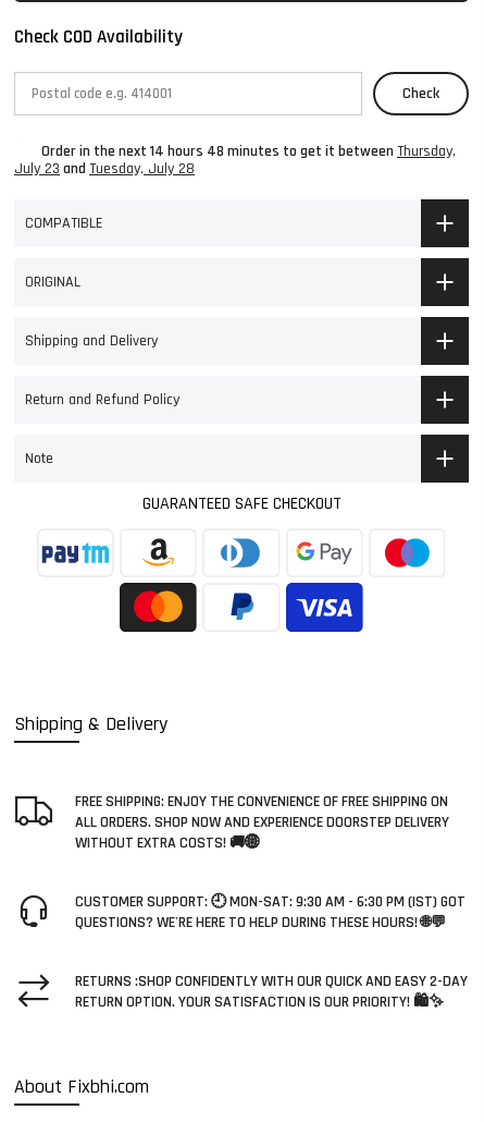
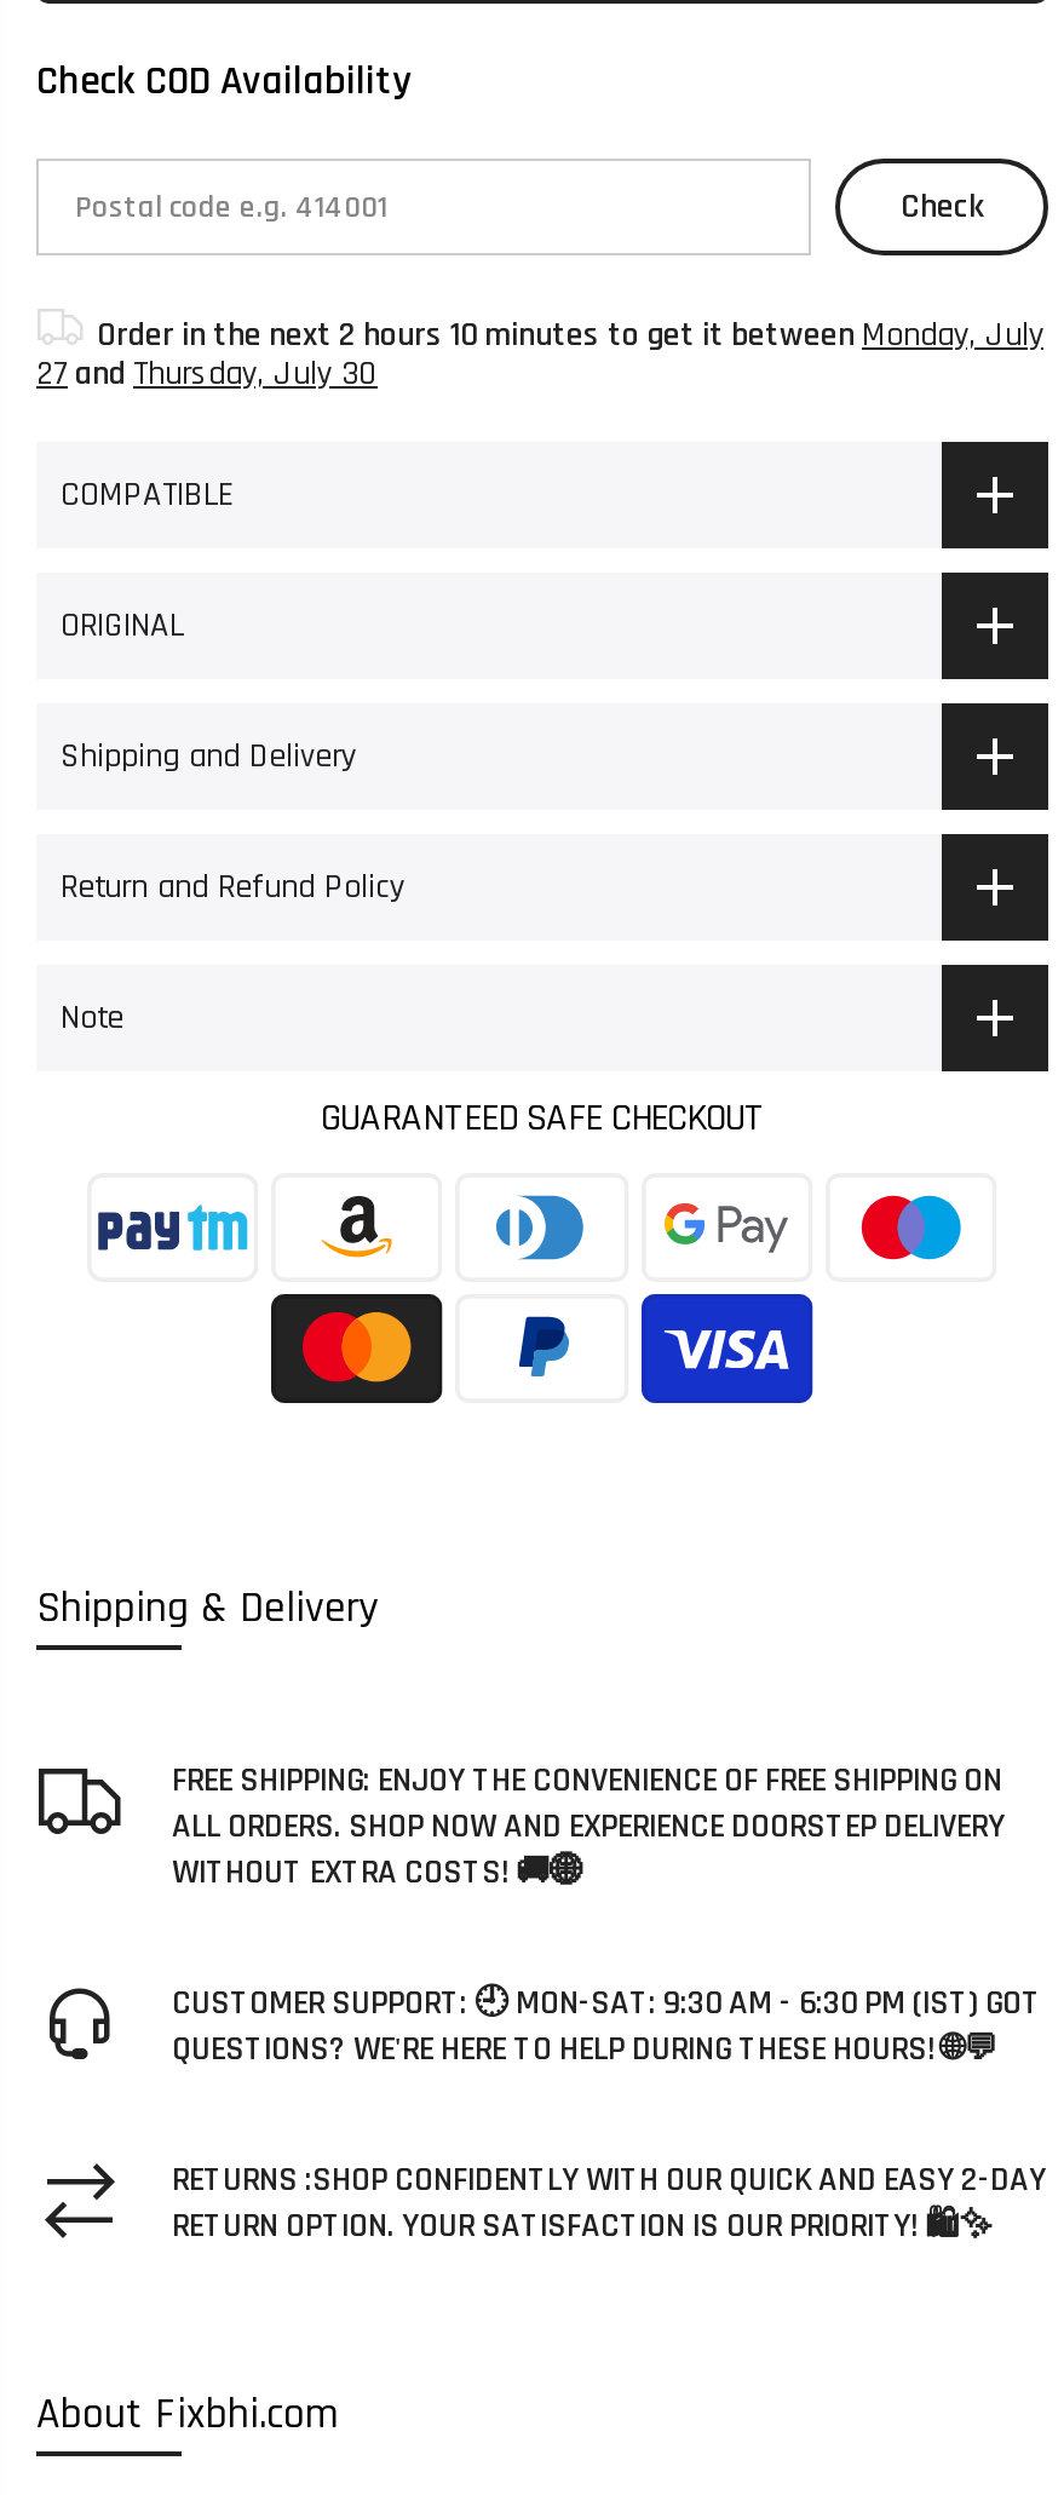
- Order in the next 14 hours 48 minutes to get it between Thursday,
- July 23 and Tuesday, July 28
+ Order in the next 2 hours 10 minutes to get it between Monday, July
+ 27 and Thursday, July 30
